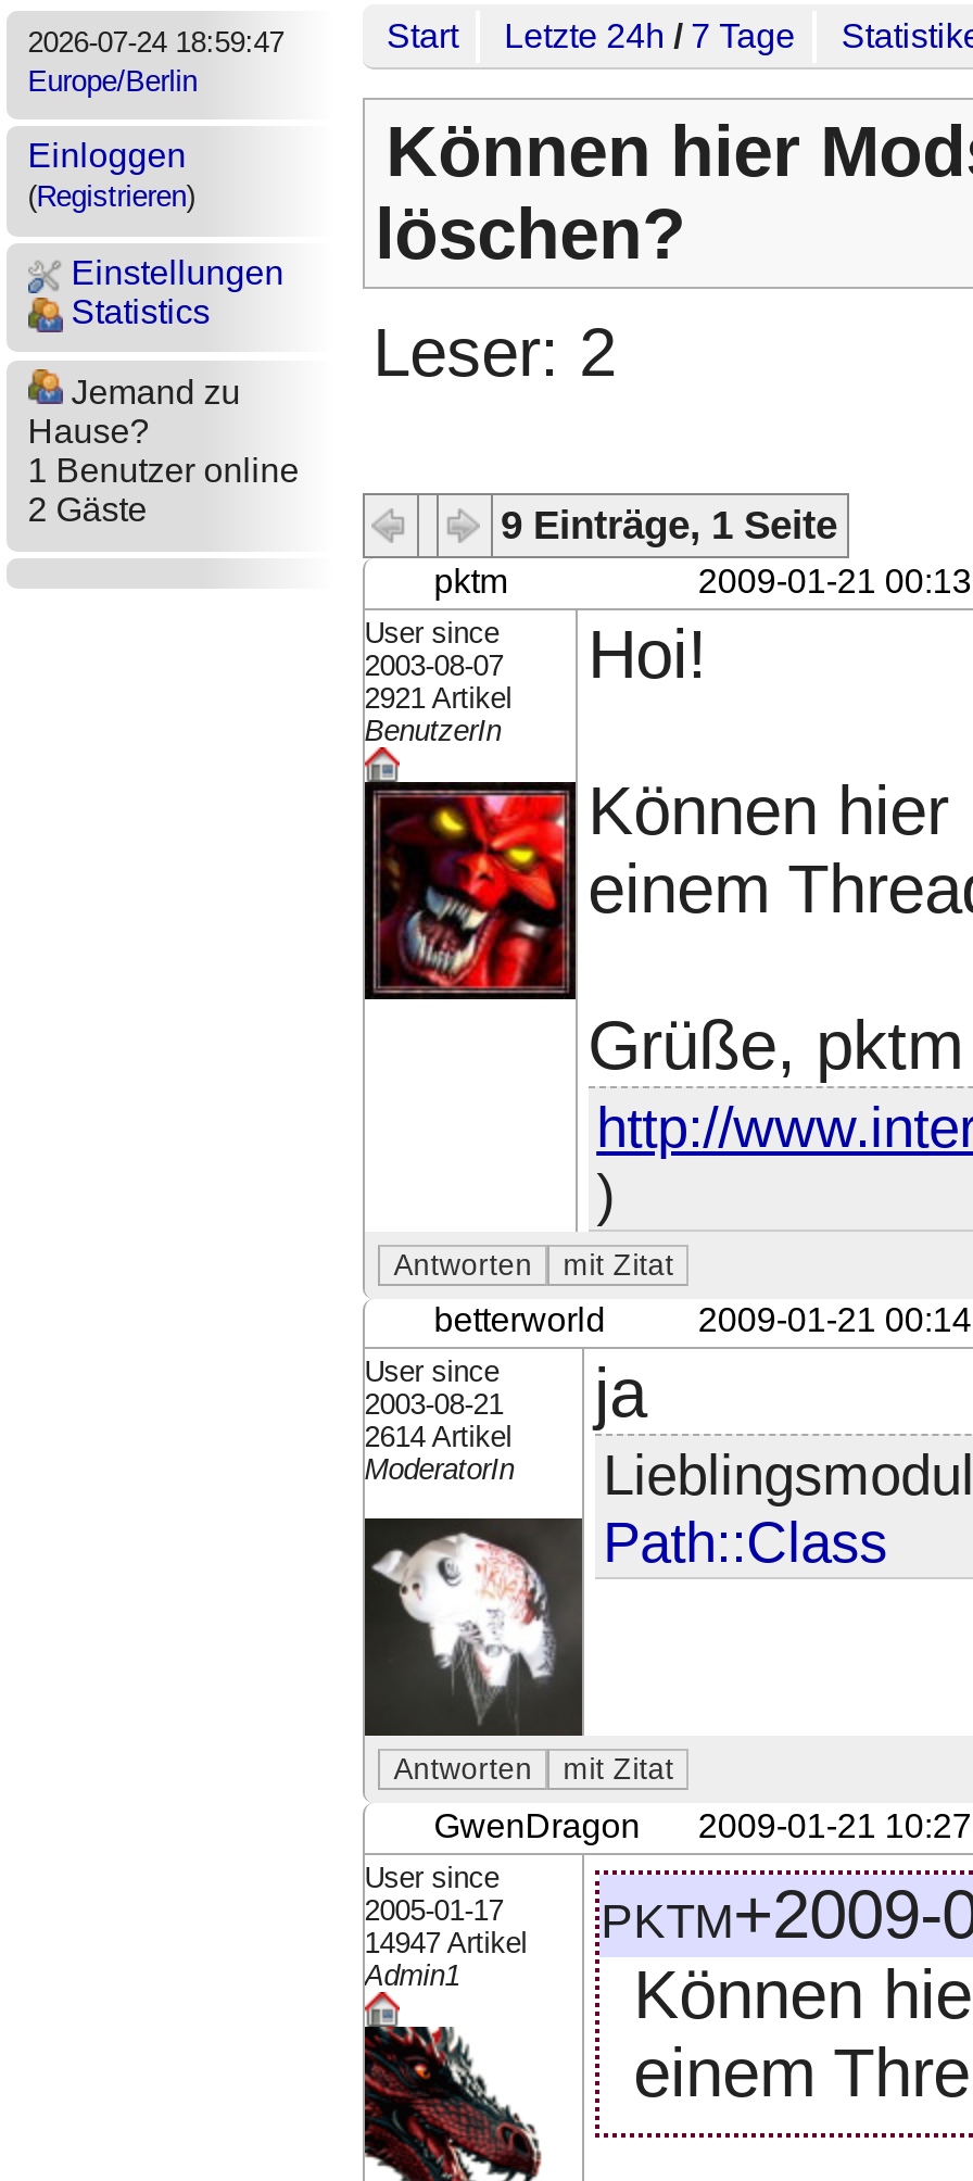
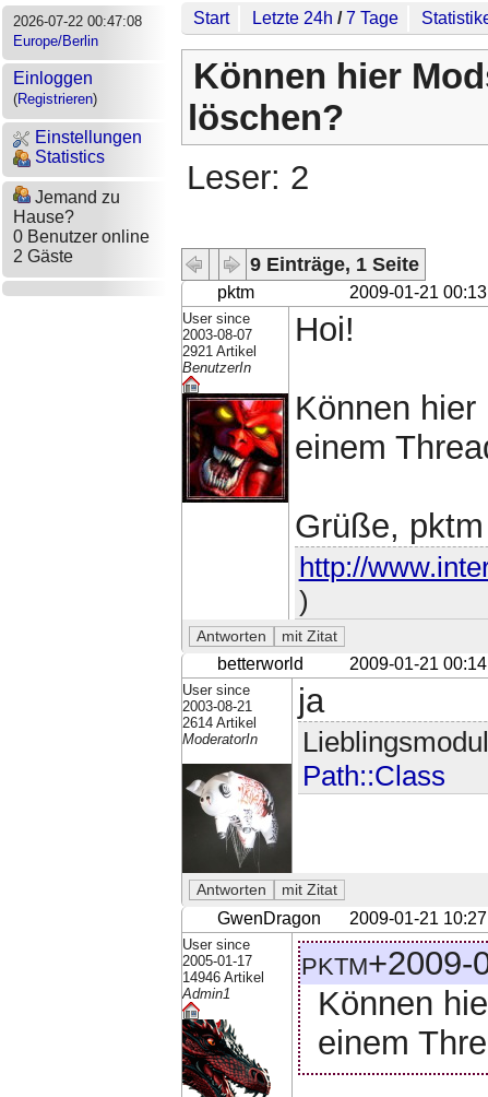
- 2026-07-24 18:59:47
+ 2026-07-22 00:47:08

- 1 Benutzer online
+ 0 Benutzer online

- 14947 Artikel
+ 14946 Artikel
